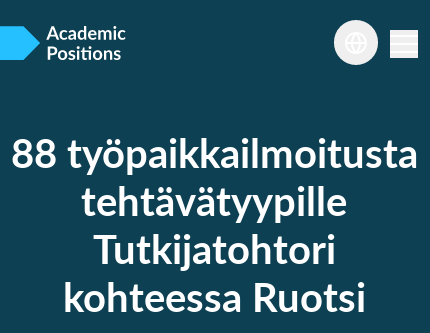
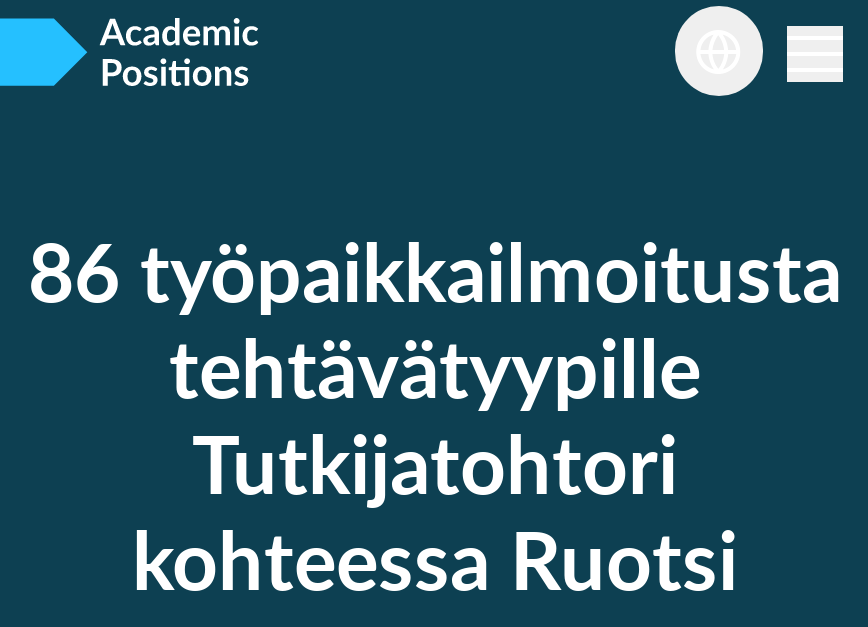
- 88 työpaikkailmoitusta
+ 86 työpaikkailmoitusta
